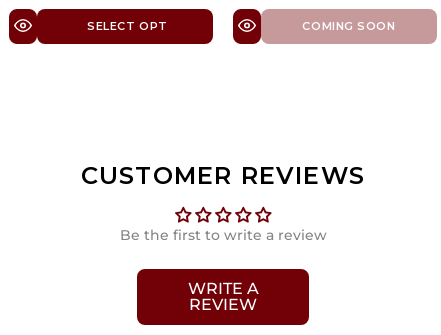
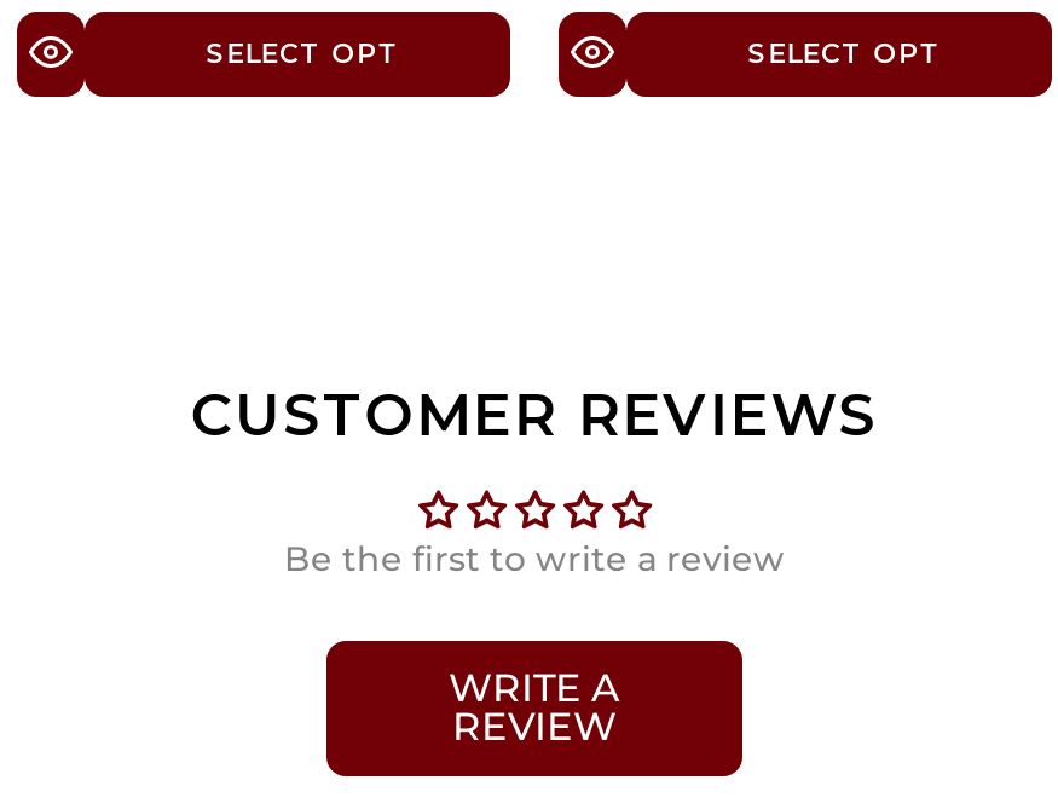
- COMING SOON
+ SELECT OPT
